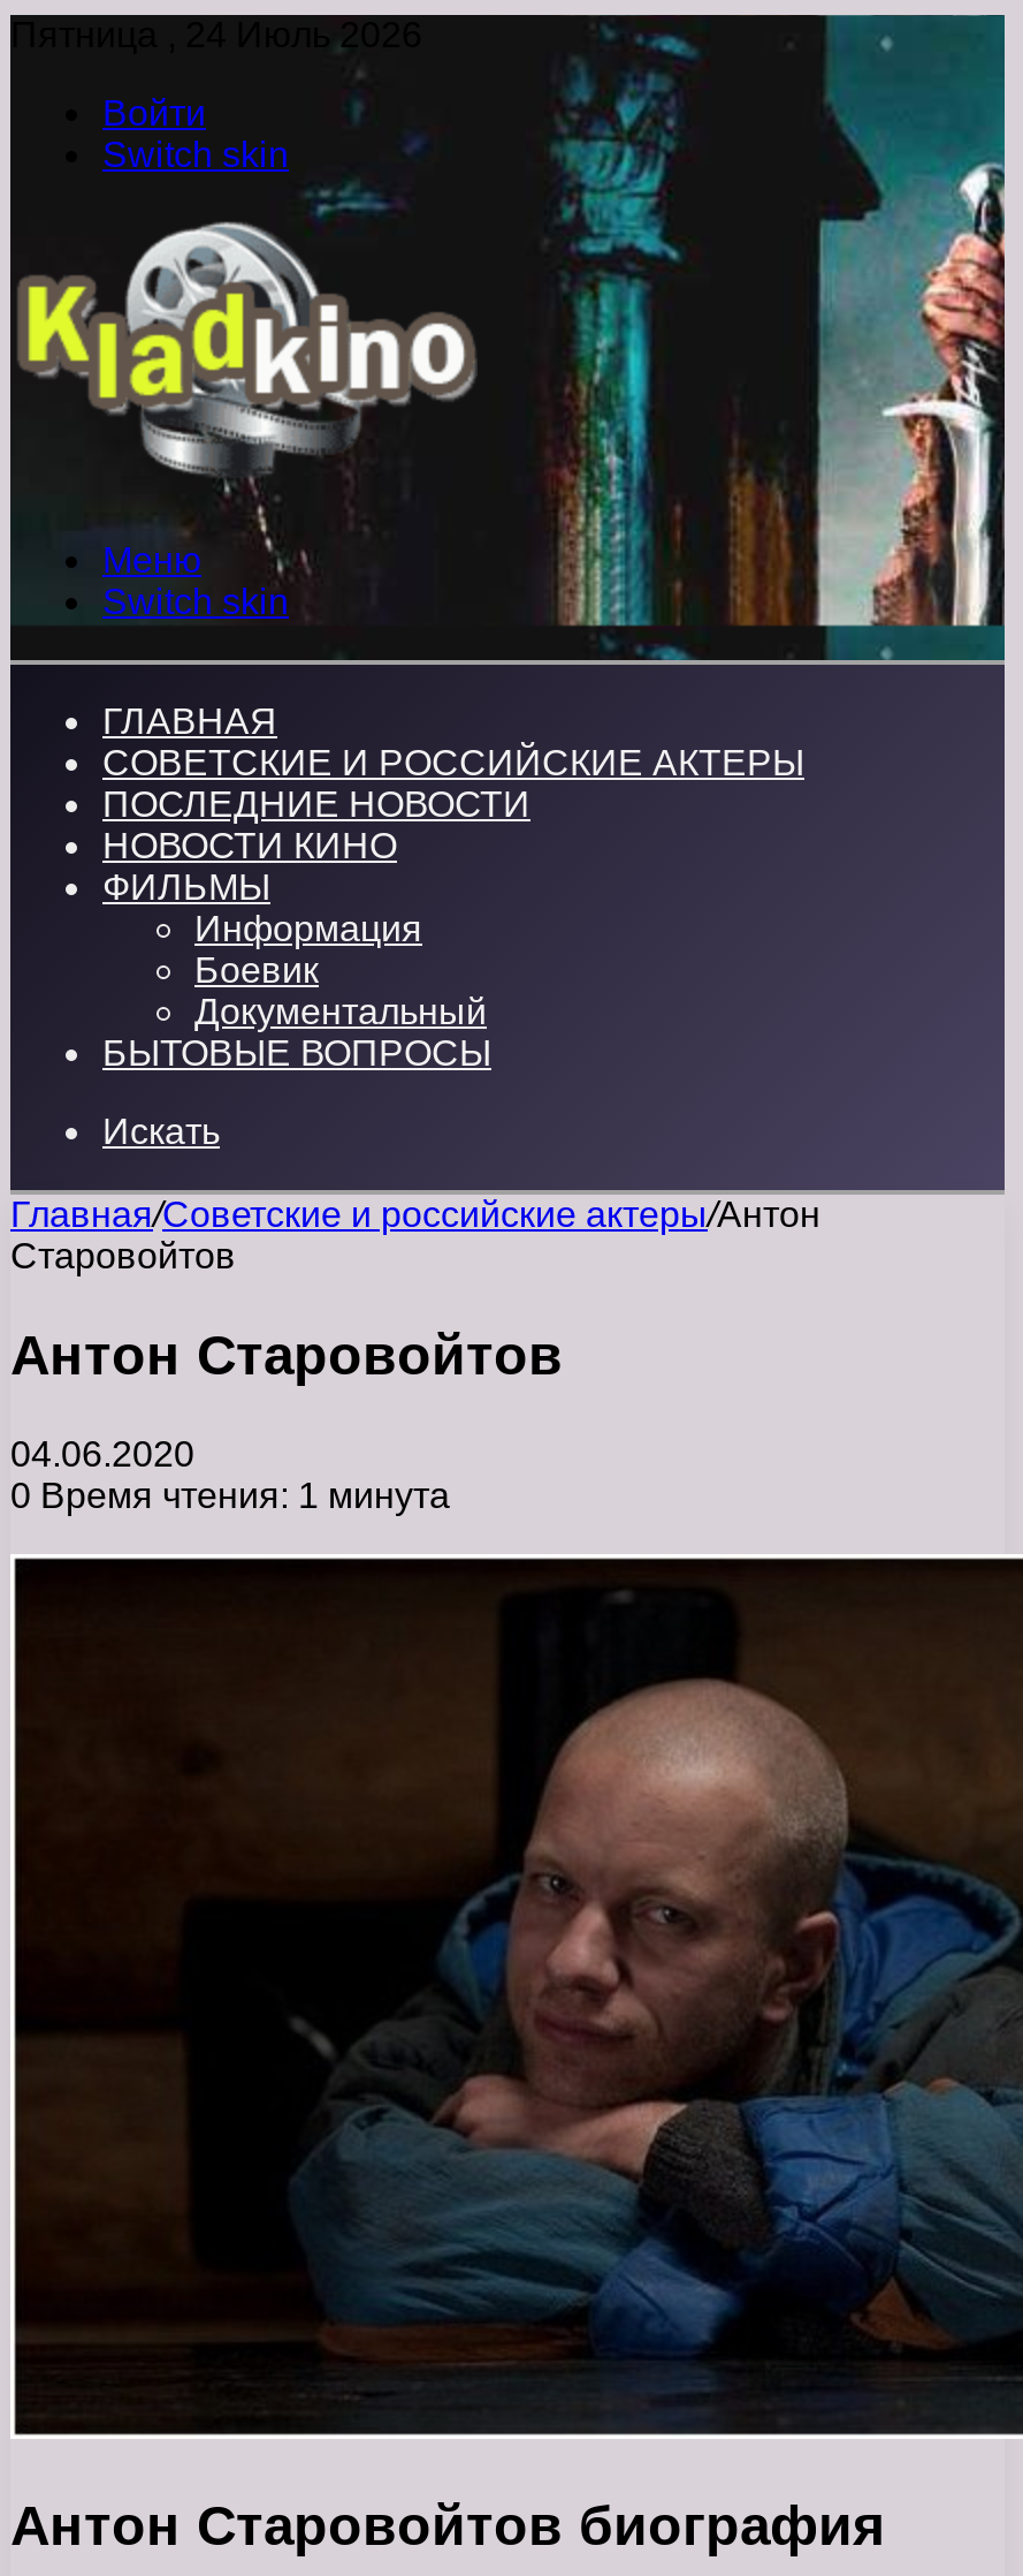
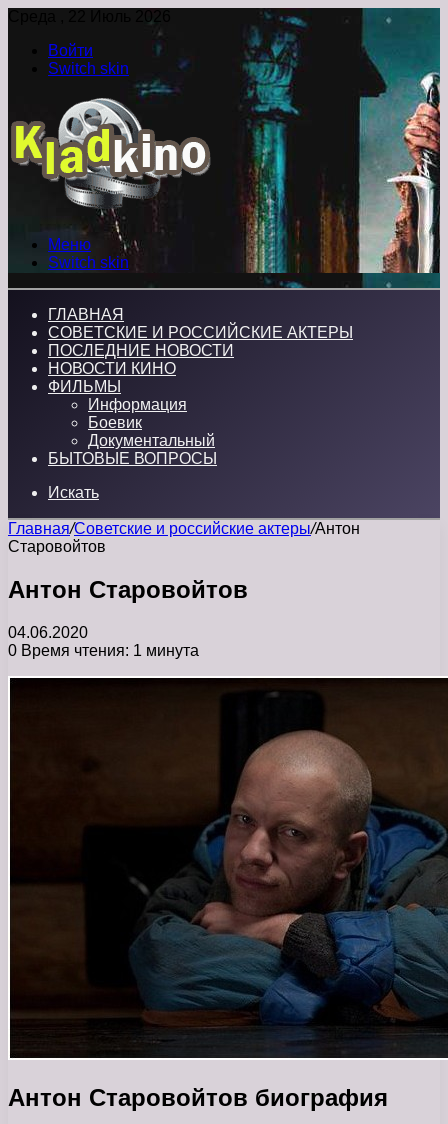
- Пятница , 24 Июль 2026
+ Среда , 22 Июль 2026
